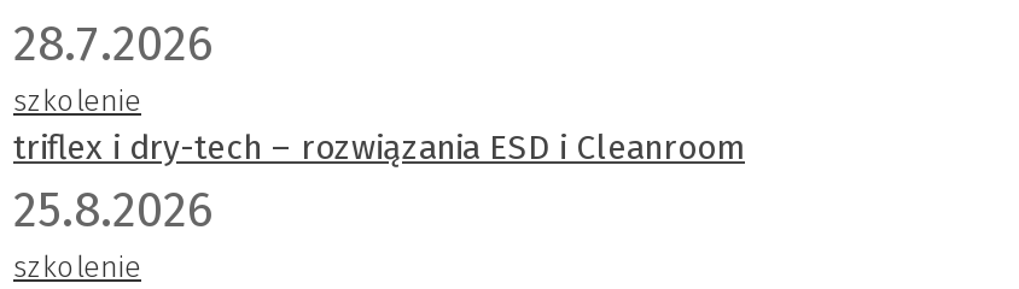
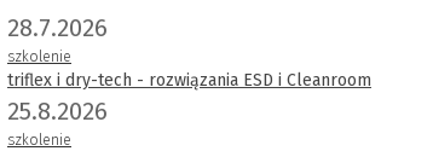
- triflex i dry-tech – rozwiązania ESD i Cleanroom
+ triflex i dry-tech - rozwiązania ESD i Cleanroom
